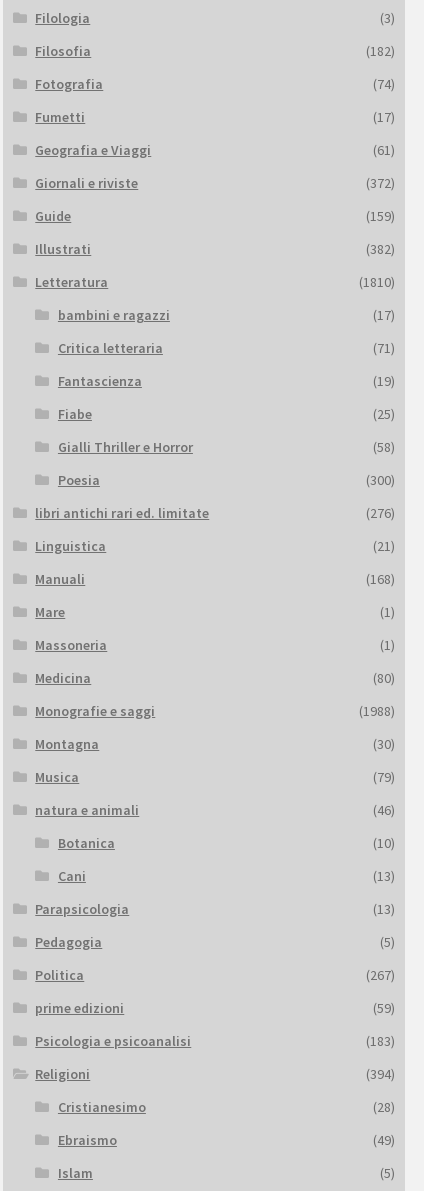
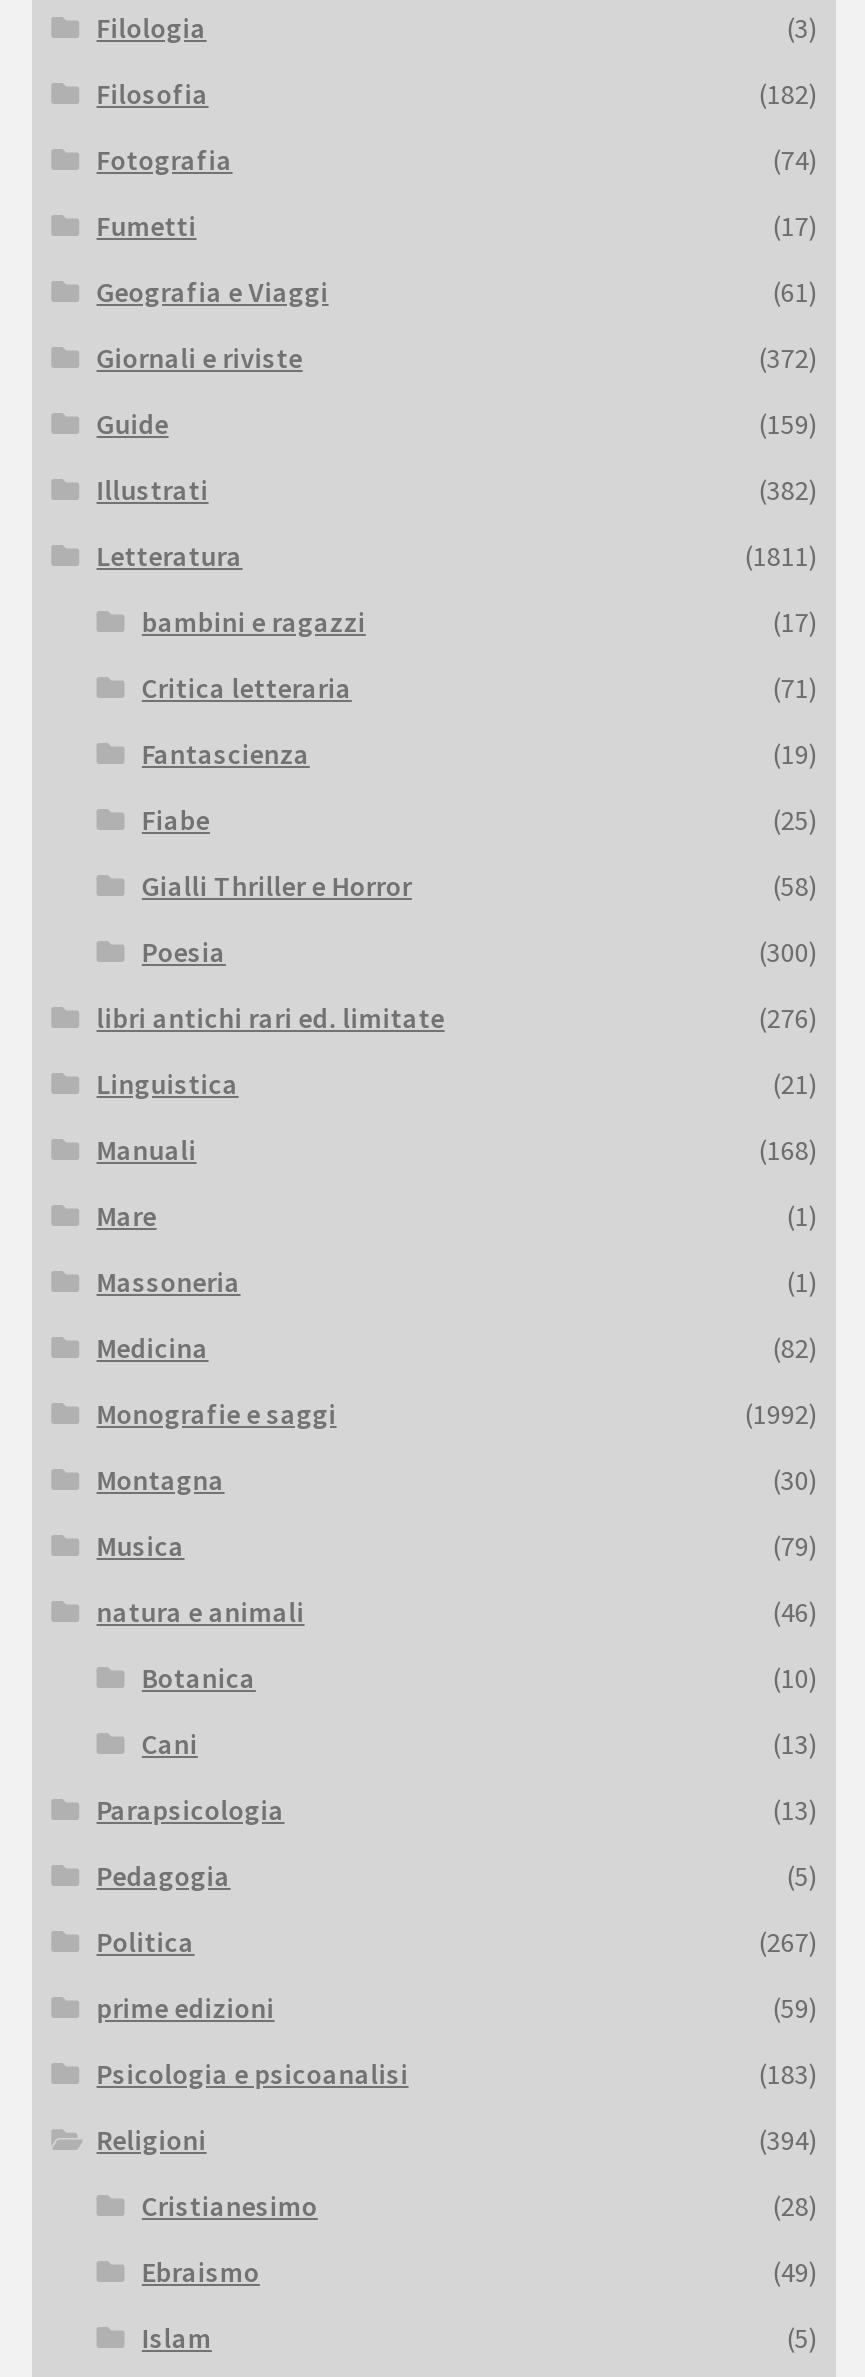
- (1810)
+ (1811)

- (80)
+ (82)

- (1988)
+ (1992)
